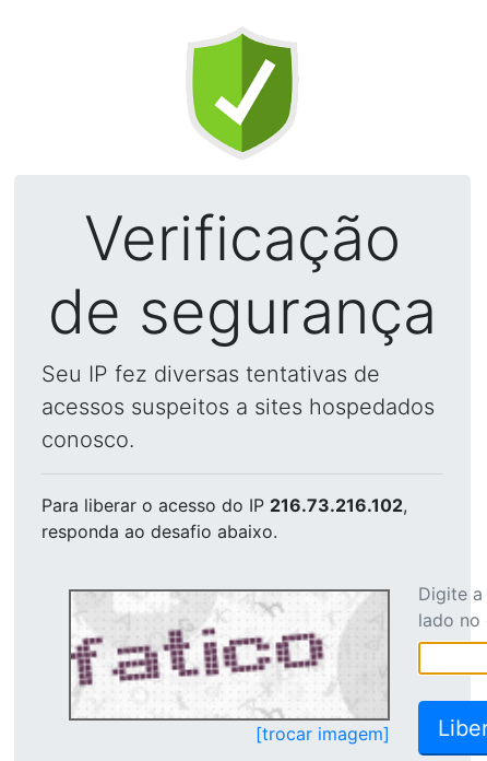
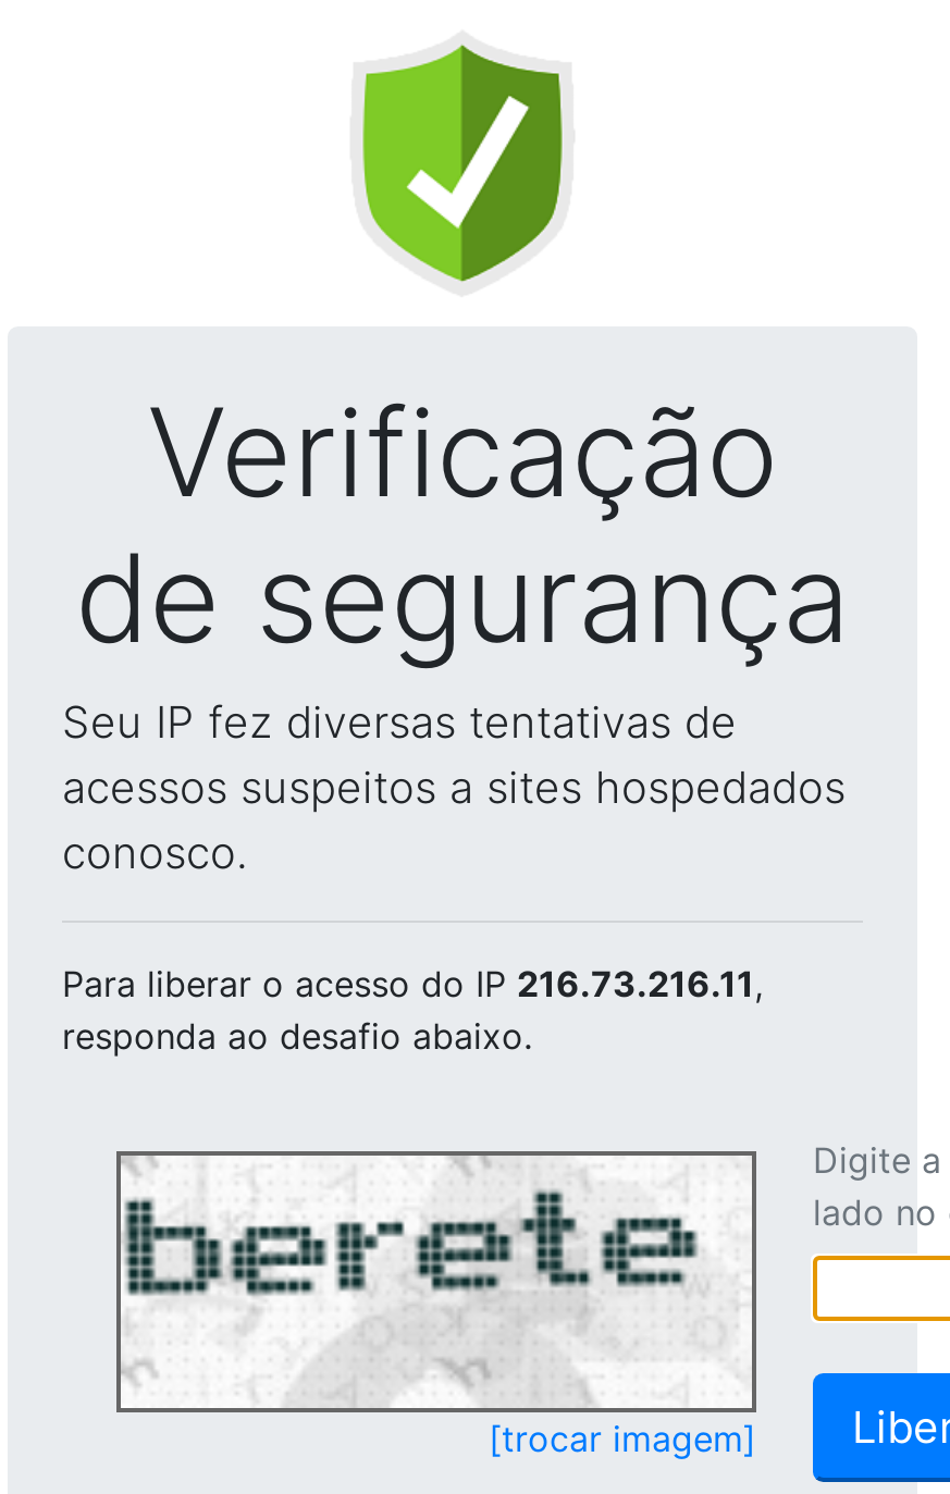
- Para liberar o acesso do IP 216.73.216.102,
+ Para liberar o acesso do IP 216.73.216.11,

- [image]
+ [image]
